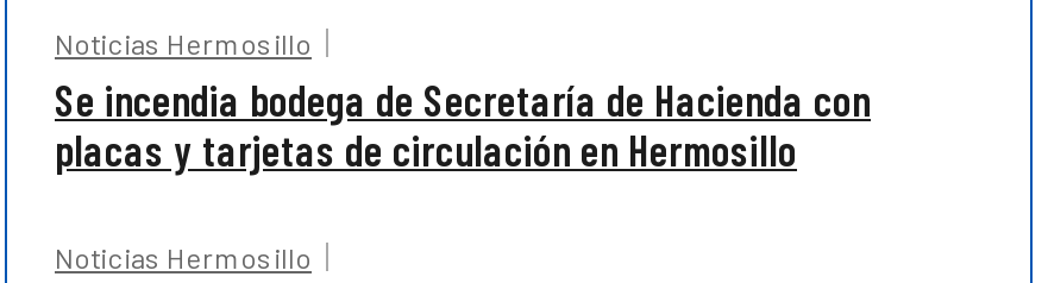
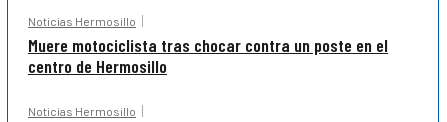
- Se incendia bodega de Secretaría de Hacienda con
- placas y tarjetas de circulación en Hermosillo
+ Muere motociclista tras chocar contra un poste en el
+ centro de Hermosillo
